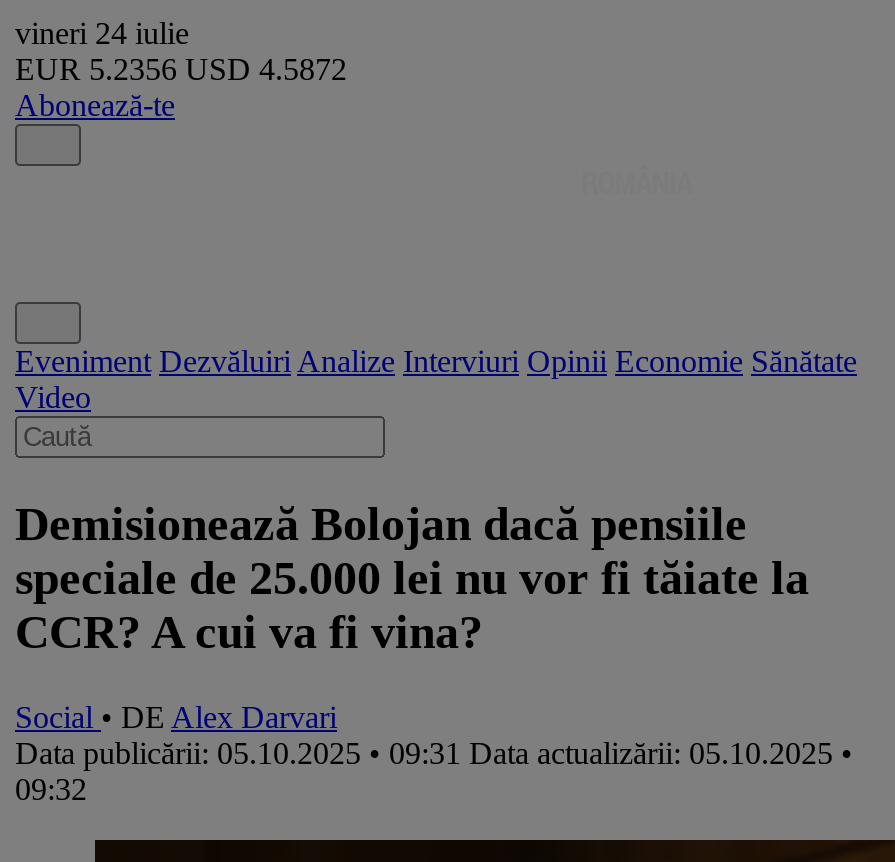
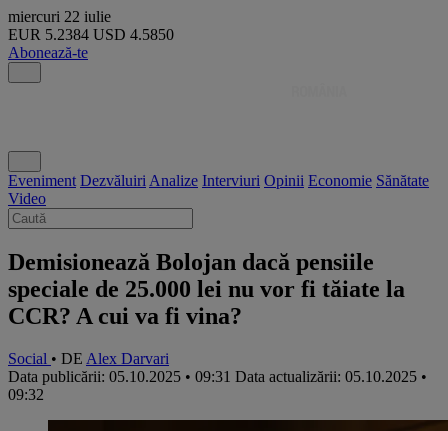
- vineri 24 iulie
+ miercuri 22 iulie

- EUR 5.2356 USD 4.5872
+ EUR 5.2384 USD 4.5850
